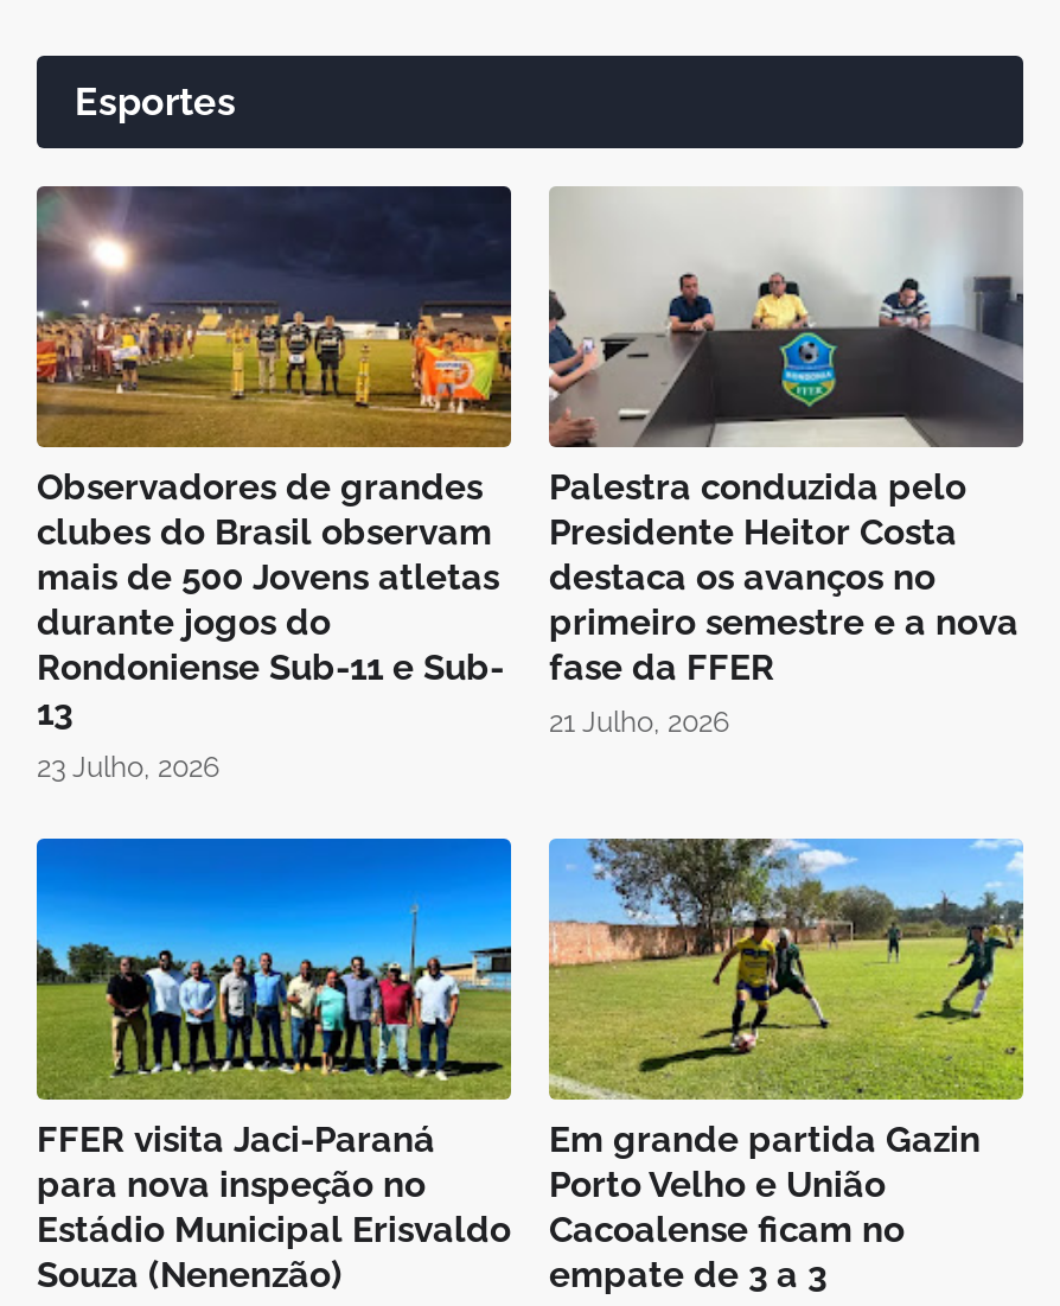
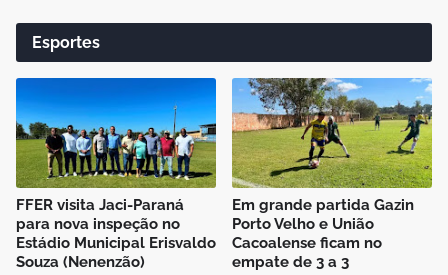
- [image]
- Observadores de grandes
- clubes do Brasil observam
- mais de 500 Jovens atletas
- durante jogos do
- Rondoniense Sub-11 e Sub-
- 13
- 23 Julho, 2026

- [image]
- Palestra conduzida pelo
- Presidente Heitor Costa
- destaca os avanços no
- primeiro semestre e a nova
- fase da FFER
- 21 Julho, 2026
